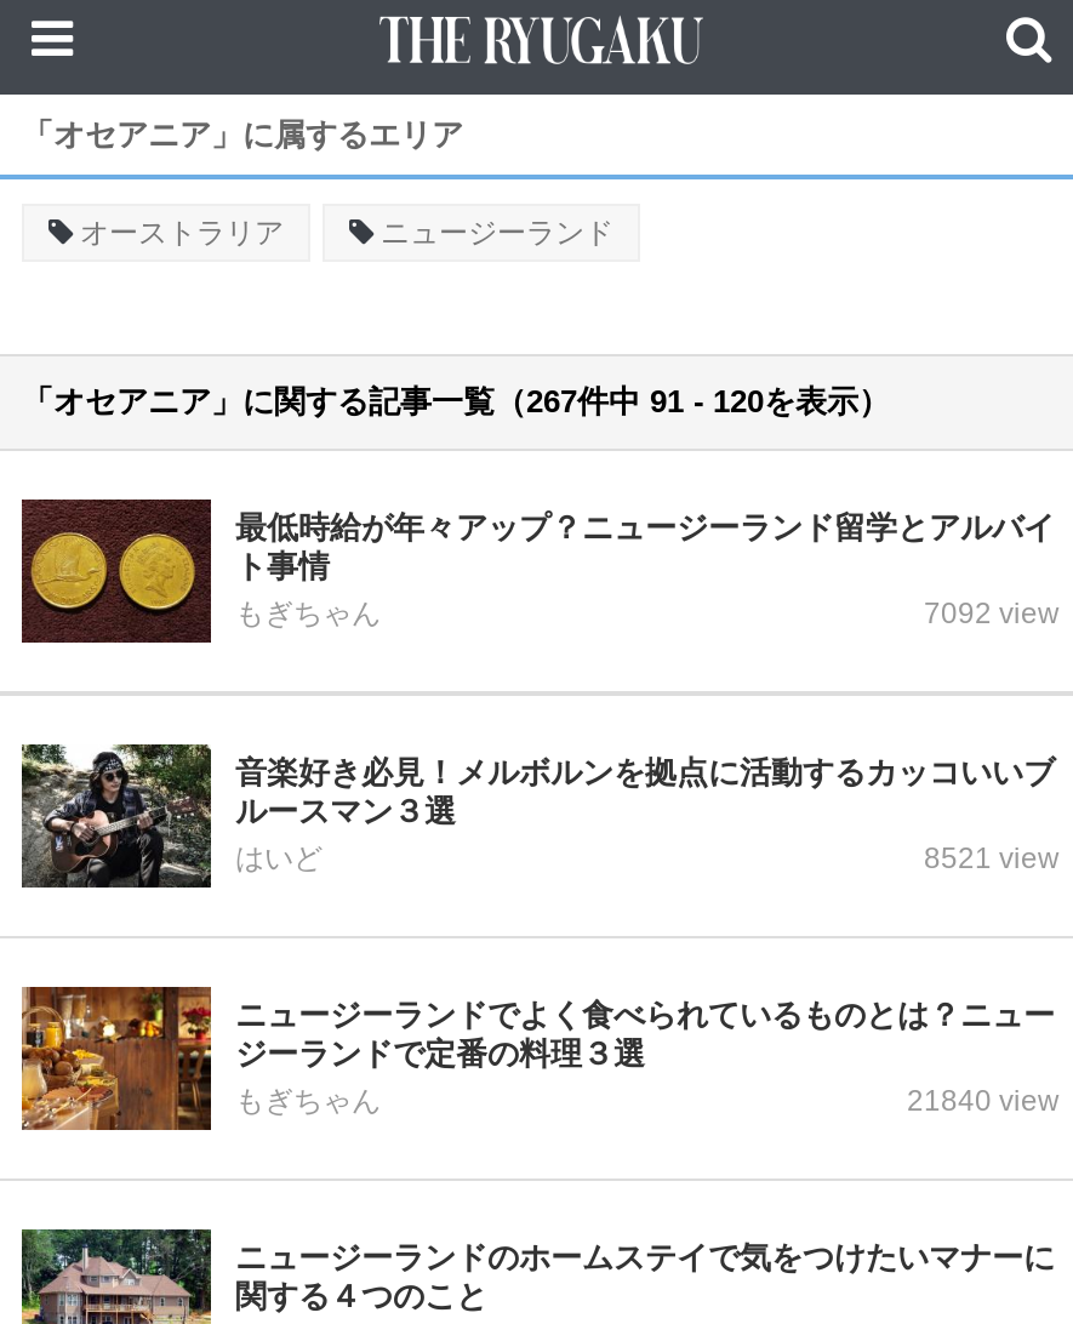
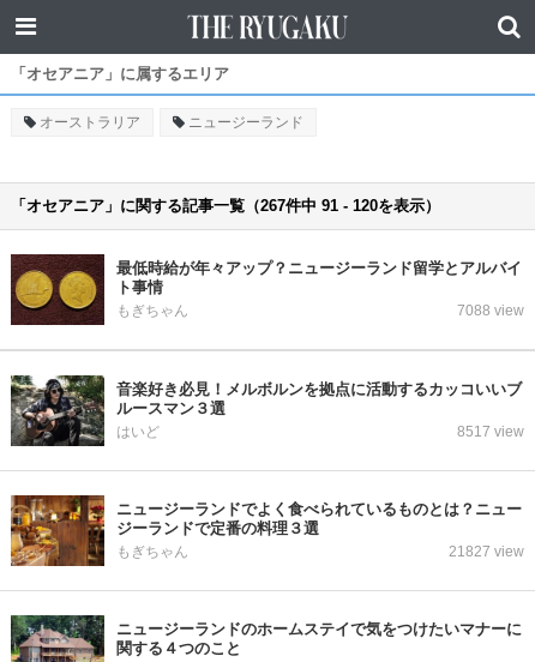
- 7092 view
+ 7088 view

- 8521 view
+ 8517 view

- 21840 view
+ 21827 view
